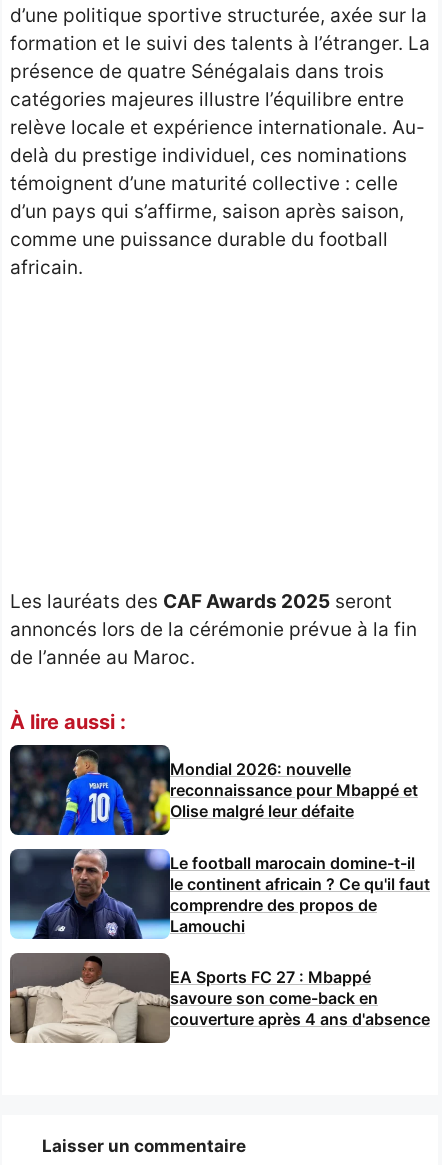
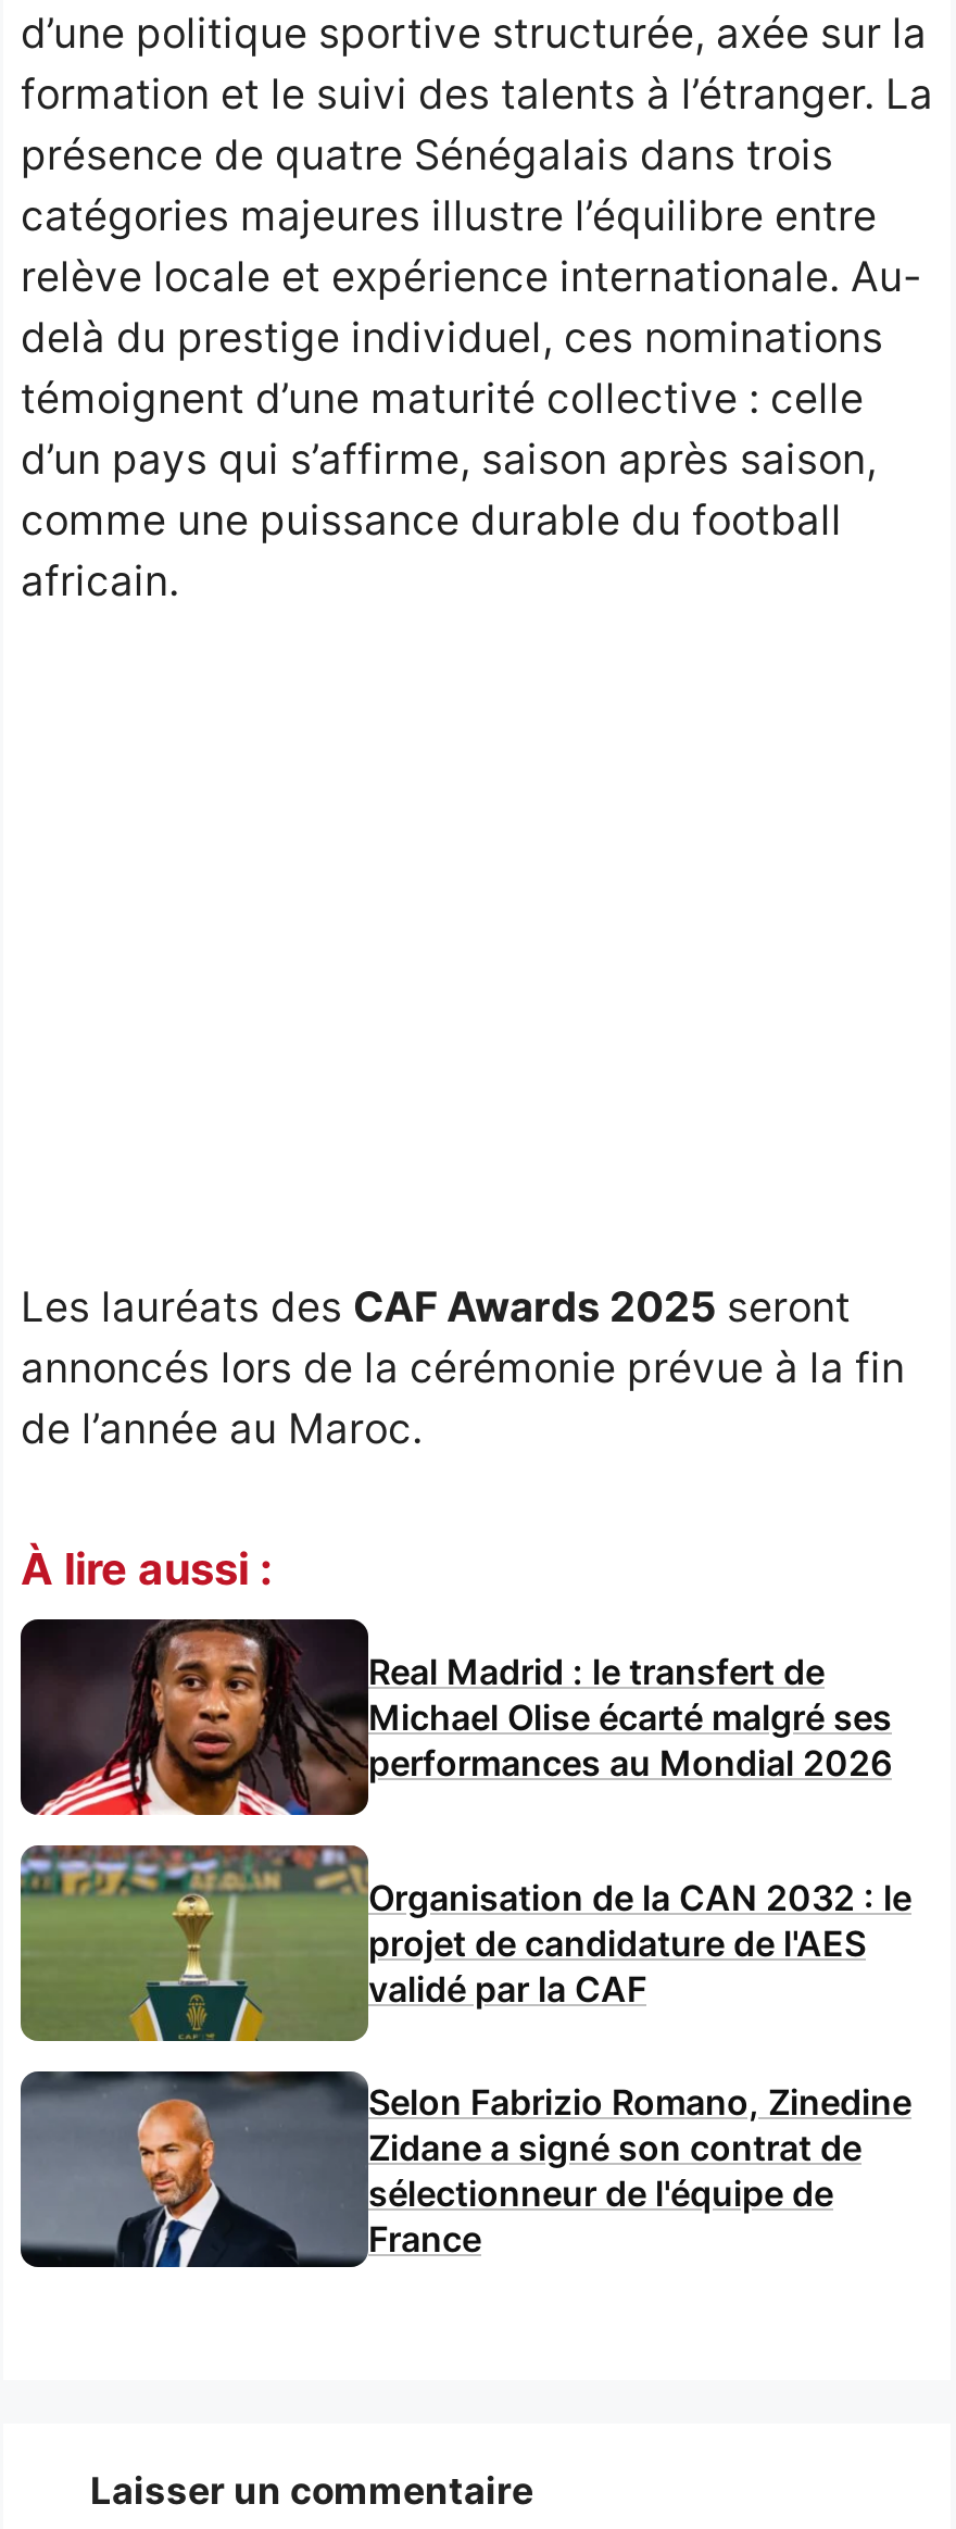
- [image]
- Mondial 2026: nouvelle
- reconnaissance pour Mbappé et
- Olise malgré leur défaite
+ [image]
+ Real Madrid : le transfert de
+ Michael Olise écarté malgré ses
+ performances au Mondial 2026

- [image]
- Le football marocain domine-t-il
- le continent africain ? Ce qu'il faut
- comprendre des propos de
- Lamouchi
+ [image]
+ Organisation de la CAN 2032 : le
+ projet de candidature de l'AES
+ validé par la CAF

- [image]
- EA Sports FC 27 : Mbappé
- savoure son come-back en
- couverture après 4 ans d'absence
+ [image]
+ Selon Fabrizio Romano, Zinedine
+ Zidane a signé son contrat de
+ sélectionneur de l'équipe de
+ France
